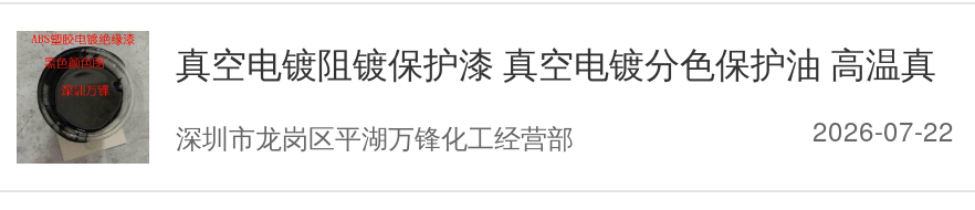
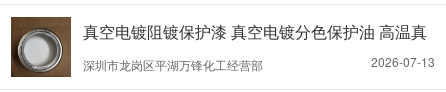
- [image]
+ [image]

- 2026-07-22
+ 2026-07-13
